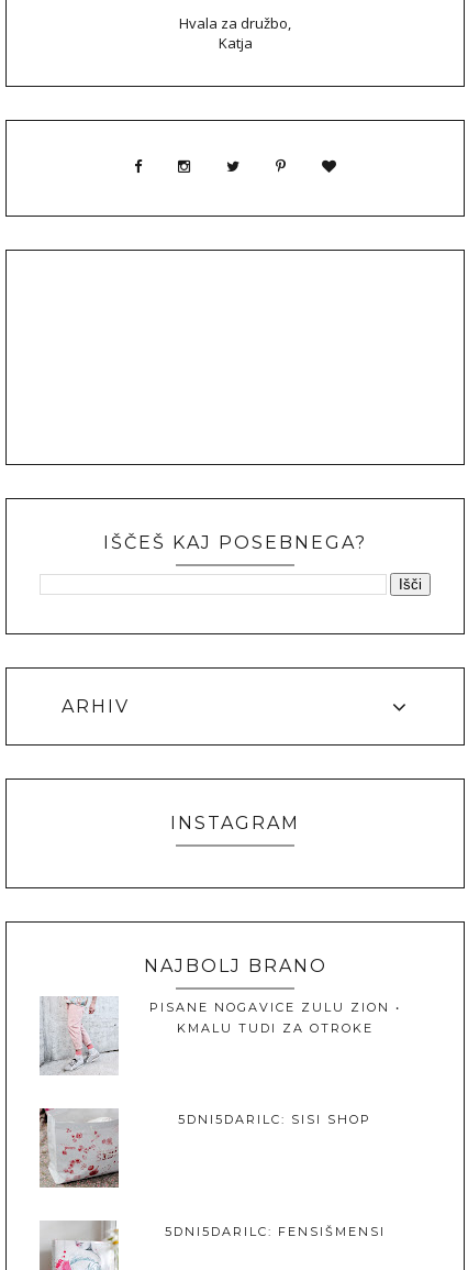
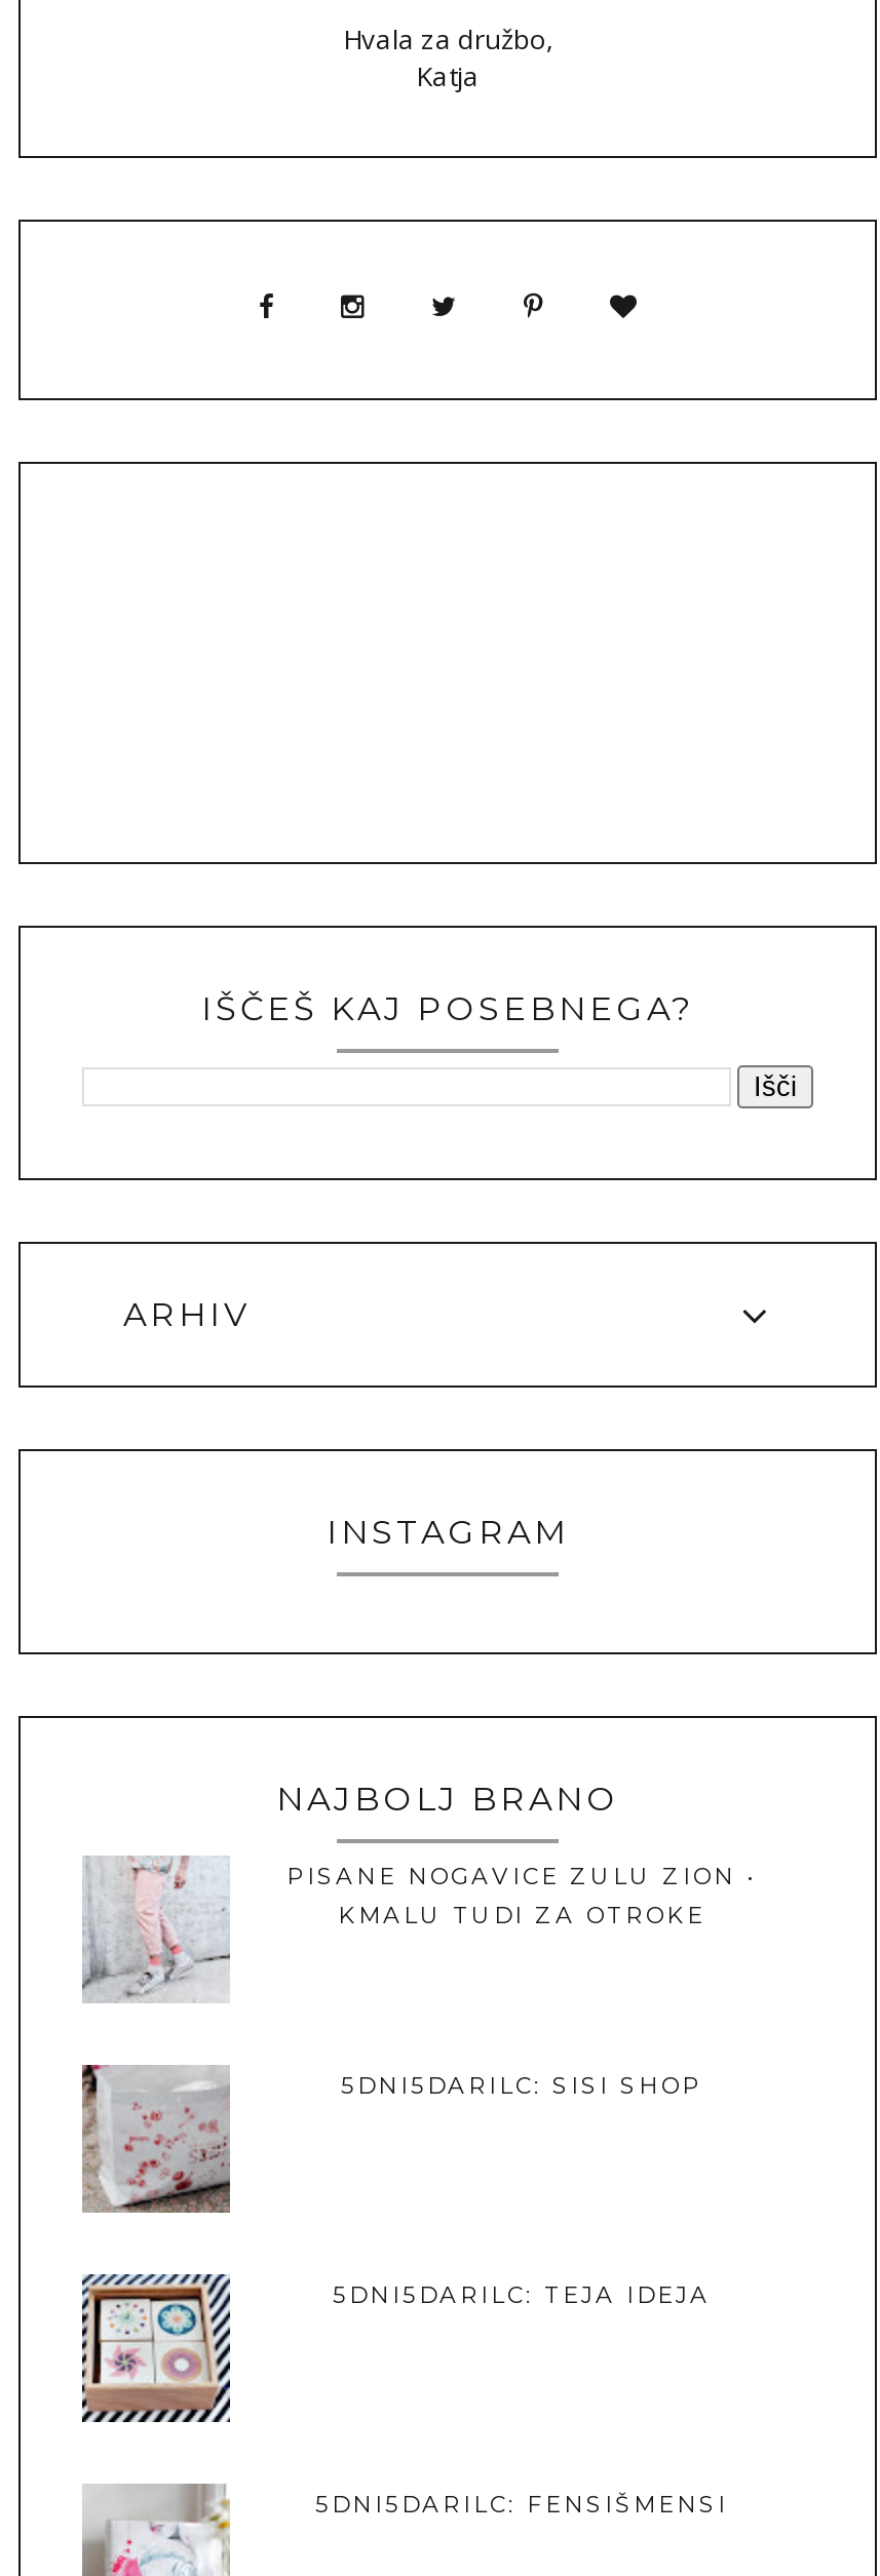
+ [image]

+ 5DNI5DARILC: TEJA IDEJA
